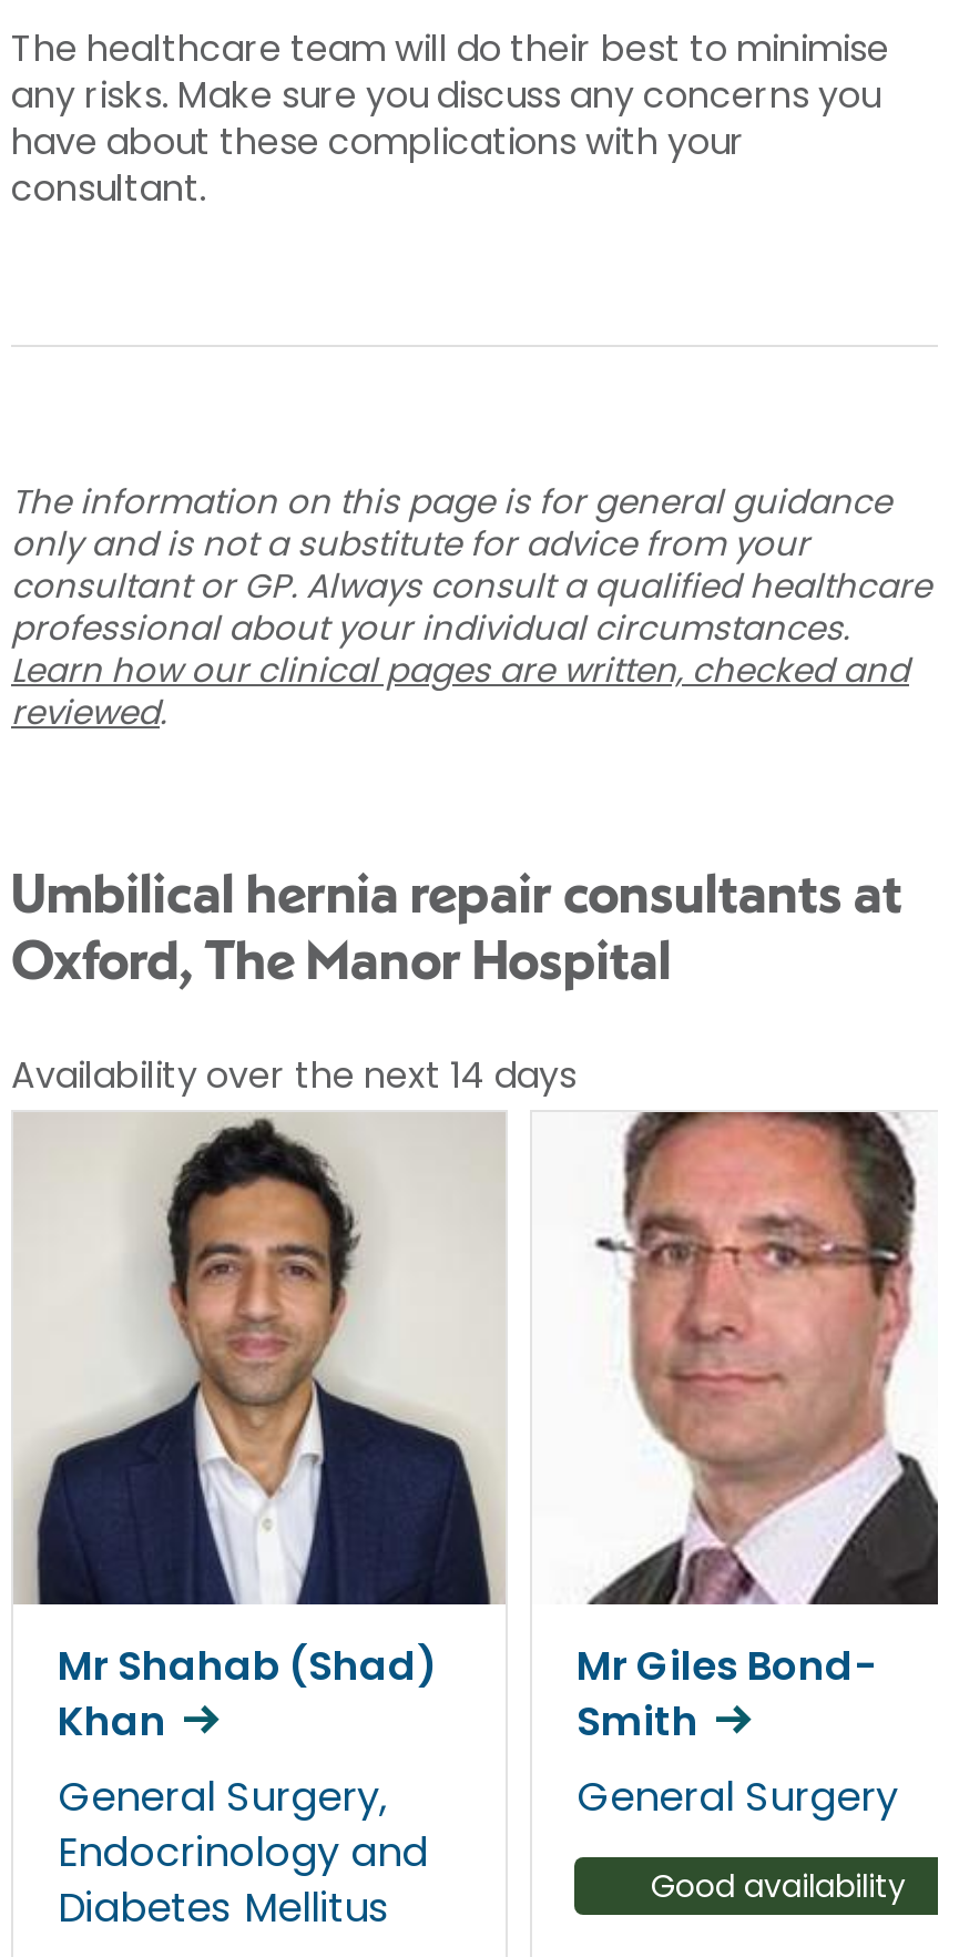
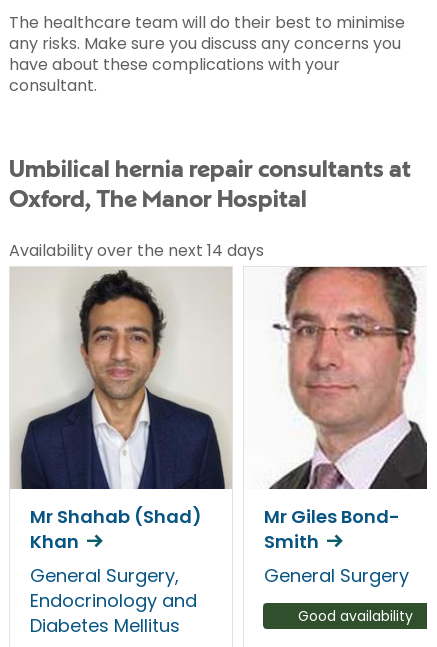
- The information on this page is for general guidance
- only and is not a substitute for advice from your
- consultant or GP. Always consult a qualified healthcare
- professional about your individual circumstances.
- Learn how our clinical pages are written, checked and
- reviewed.
